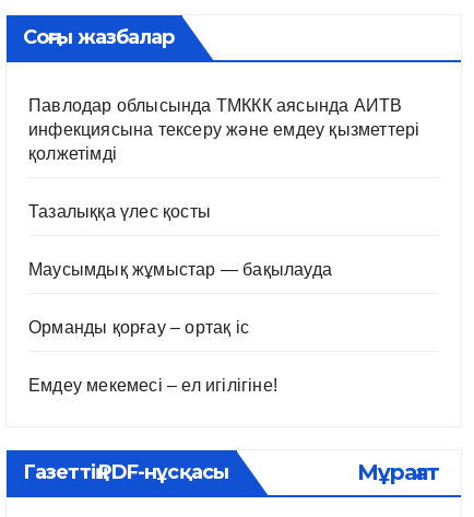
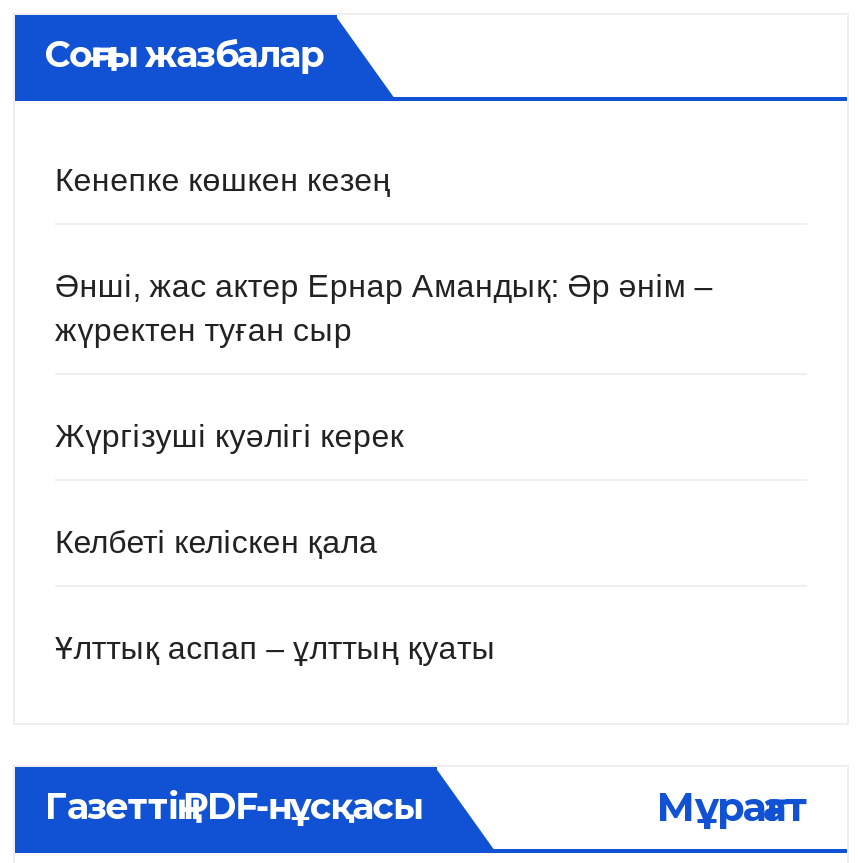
- Павлодар облысында ТМККК аясында АИТВ
- инфекциясына тексеру және емдеу қызметтері
- қолжетімді
+ Кенепке көшкен кезең

- Тазалыққа үлес қосты
+ Әнші, жас актер Ернар Амандық: Әр әнім –
+ жүректен туған сыр

- Маусымдық жұмыстар — бақылауда
+ Жүргізуші куәлігі керек

- Орманды қорғау – ортақ іс
+ Келбеті келіскен қала

- Емдеу мекемесі – ел игілігіне!
+ Ұлттық аспап – ұлттың қуаты
